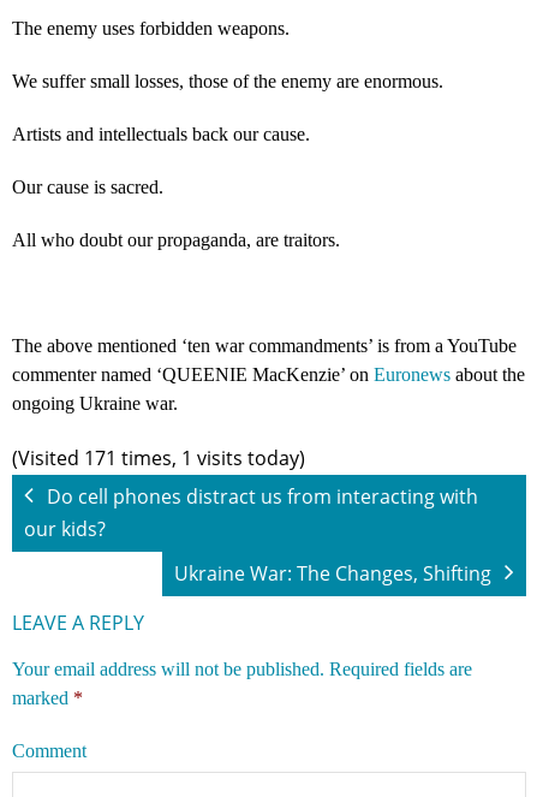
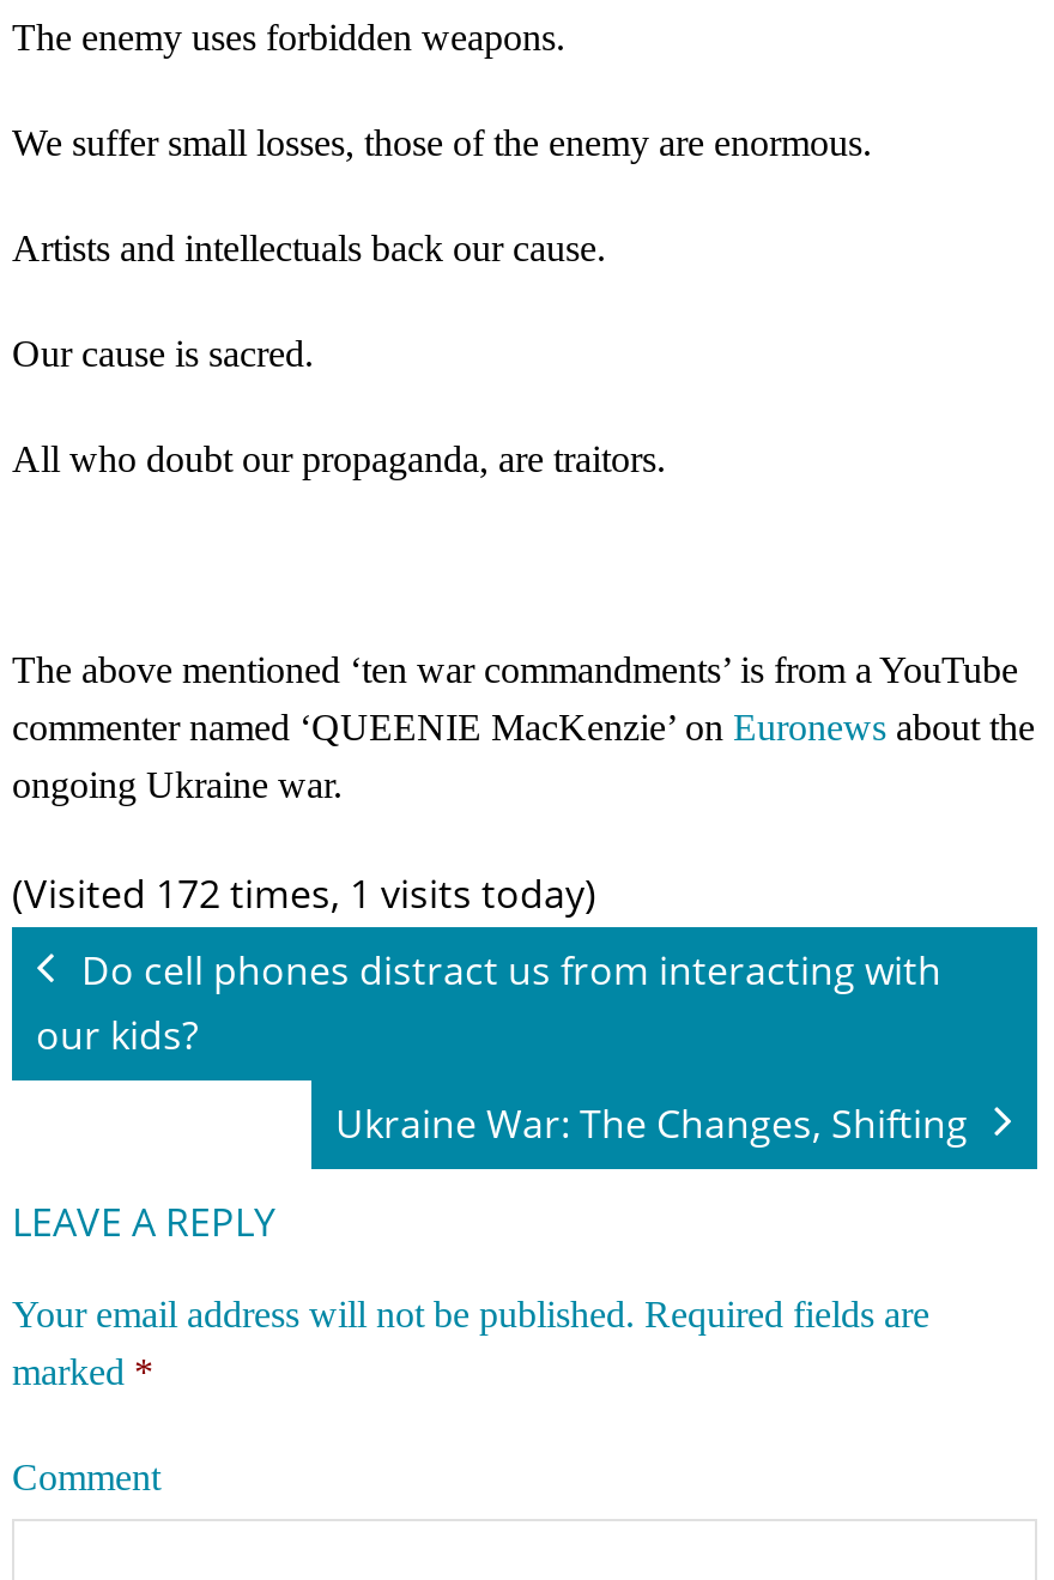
- (Visited 171 times, 1 visits today)
+ (Visited 172 times, 1 visits today)
